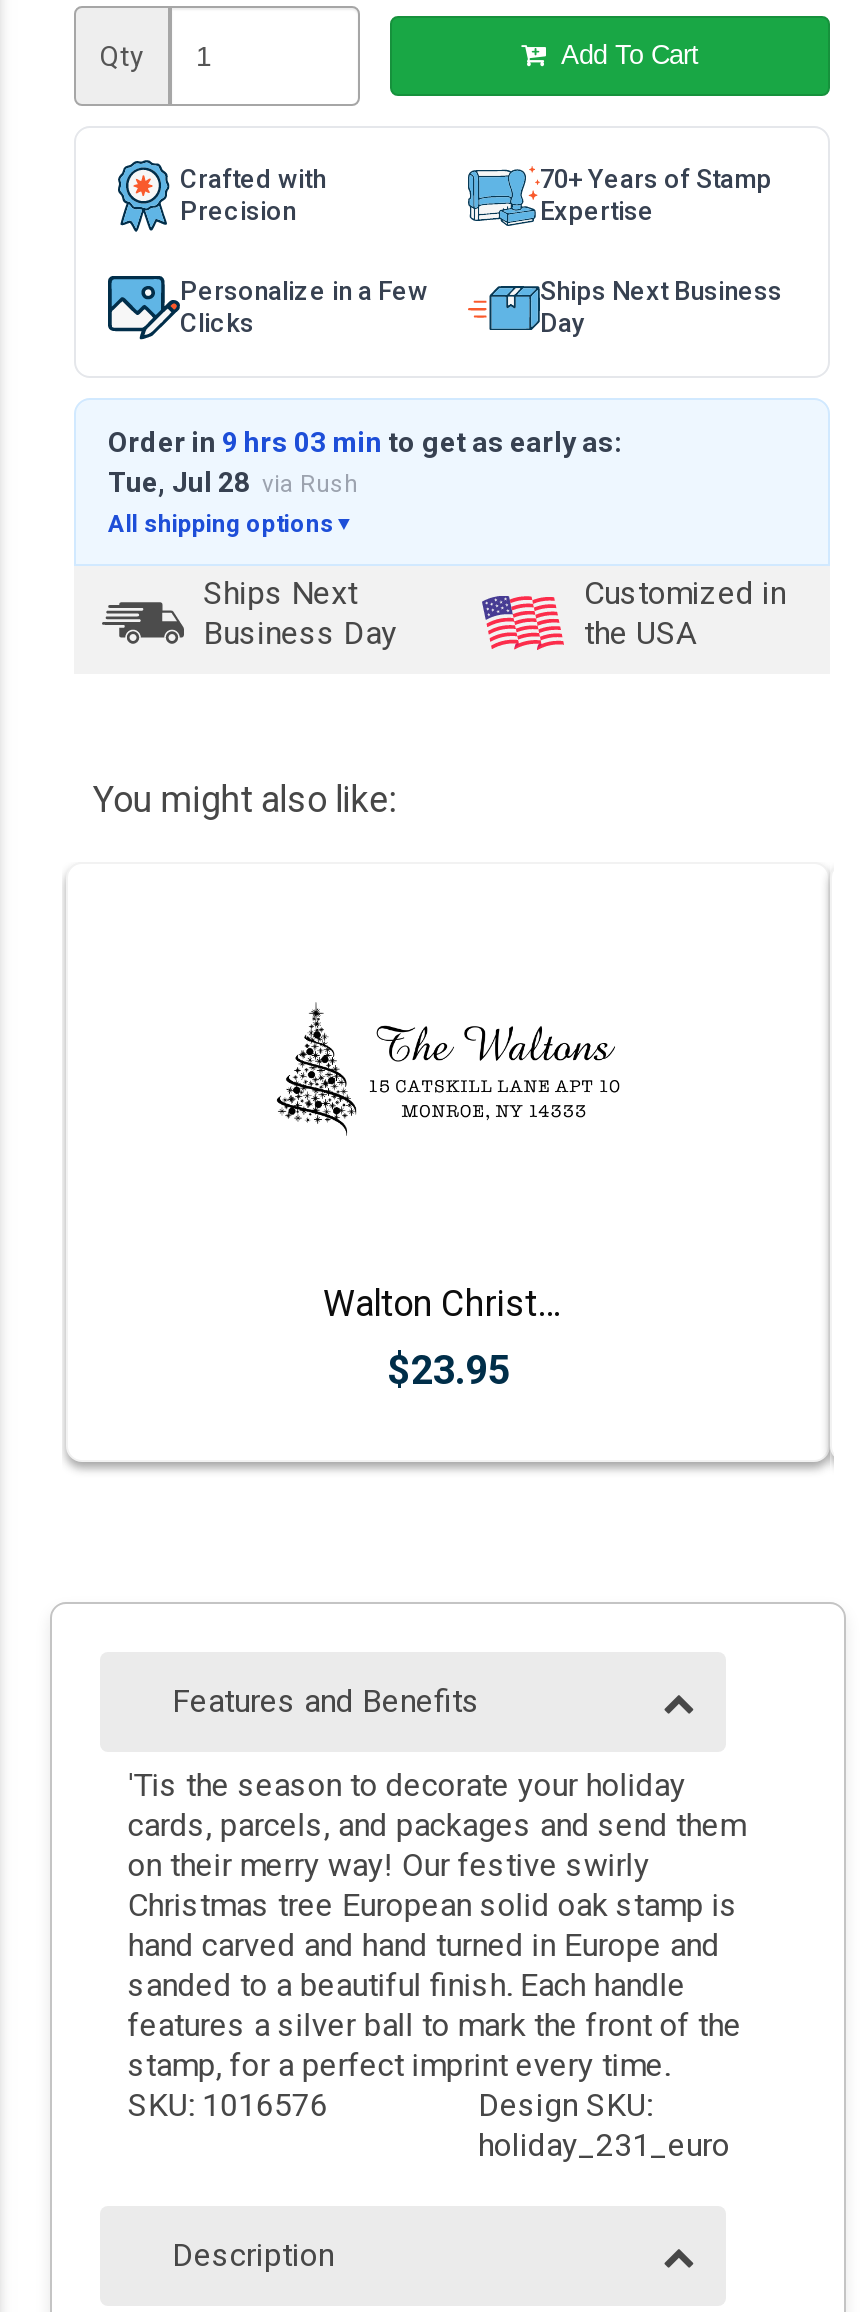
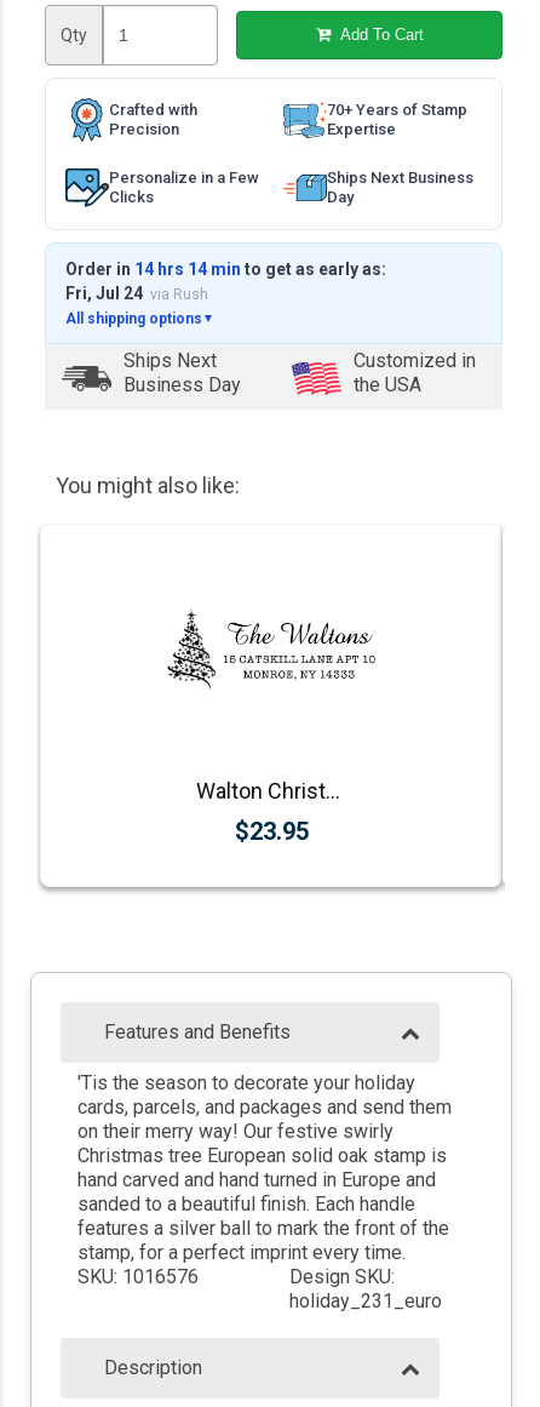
- Order in 9 hrs 03 min to get as early as:
+ Order in 14 hrs 14 min to get as early as:

- Tue, Jul 28 via Rush
+ Fri, Jul 24 via Rush
